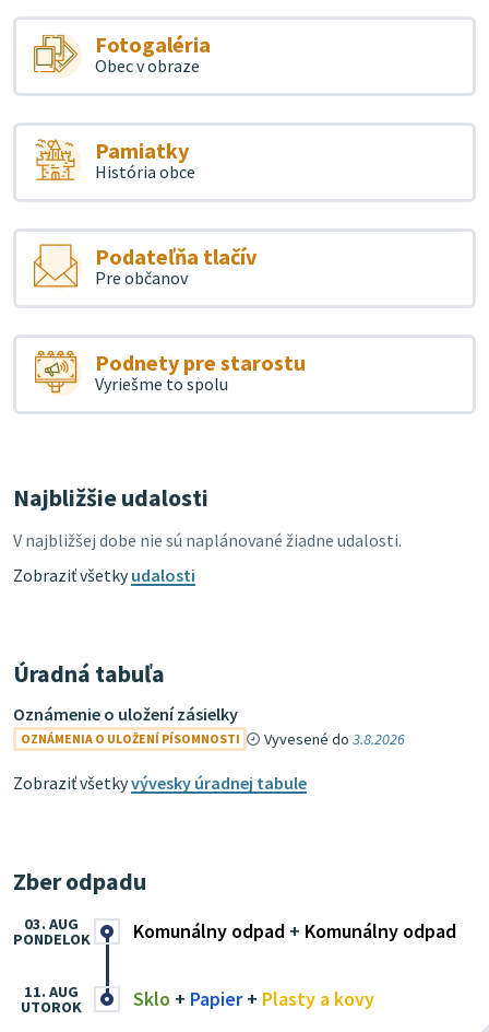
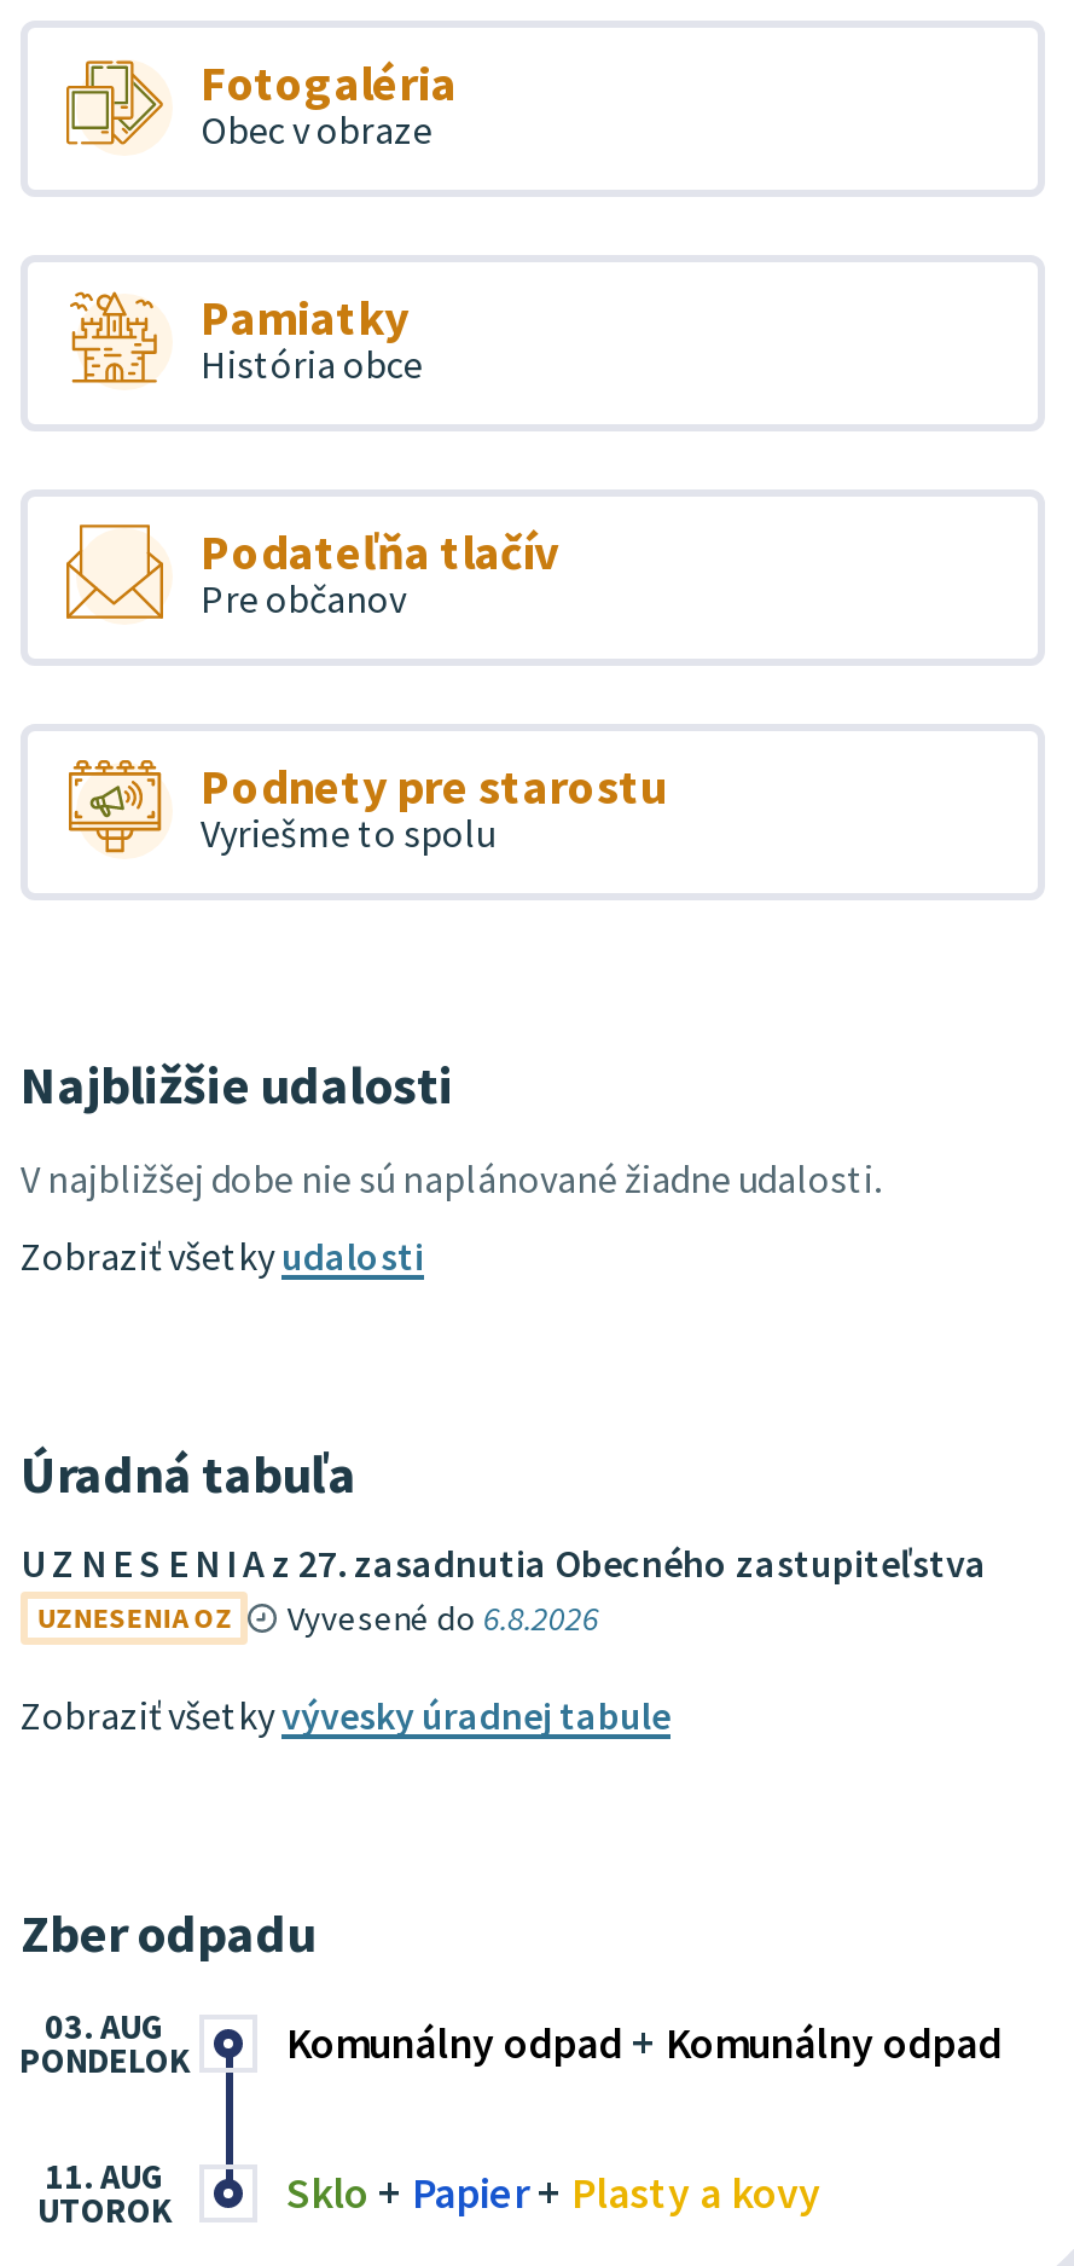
- Oznámenie o uložení zásielky
- OZNÁMENIA O ULOŽENÍ PÍSOMNOSTI
- Vyvesené do 3.8.2026
+ U Z N E S E N I A z 27. zasadnutia Obecného zastupiteľstva
+ UZNESENIA OZ
+ Vyvesené do 6.8.2026
